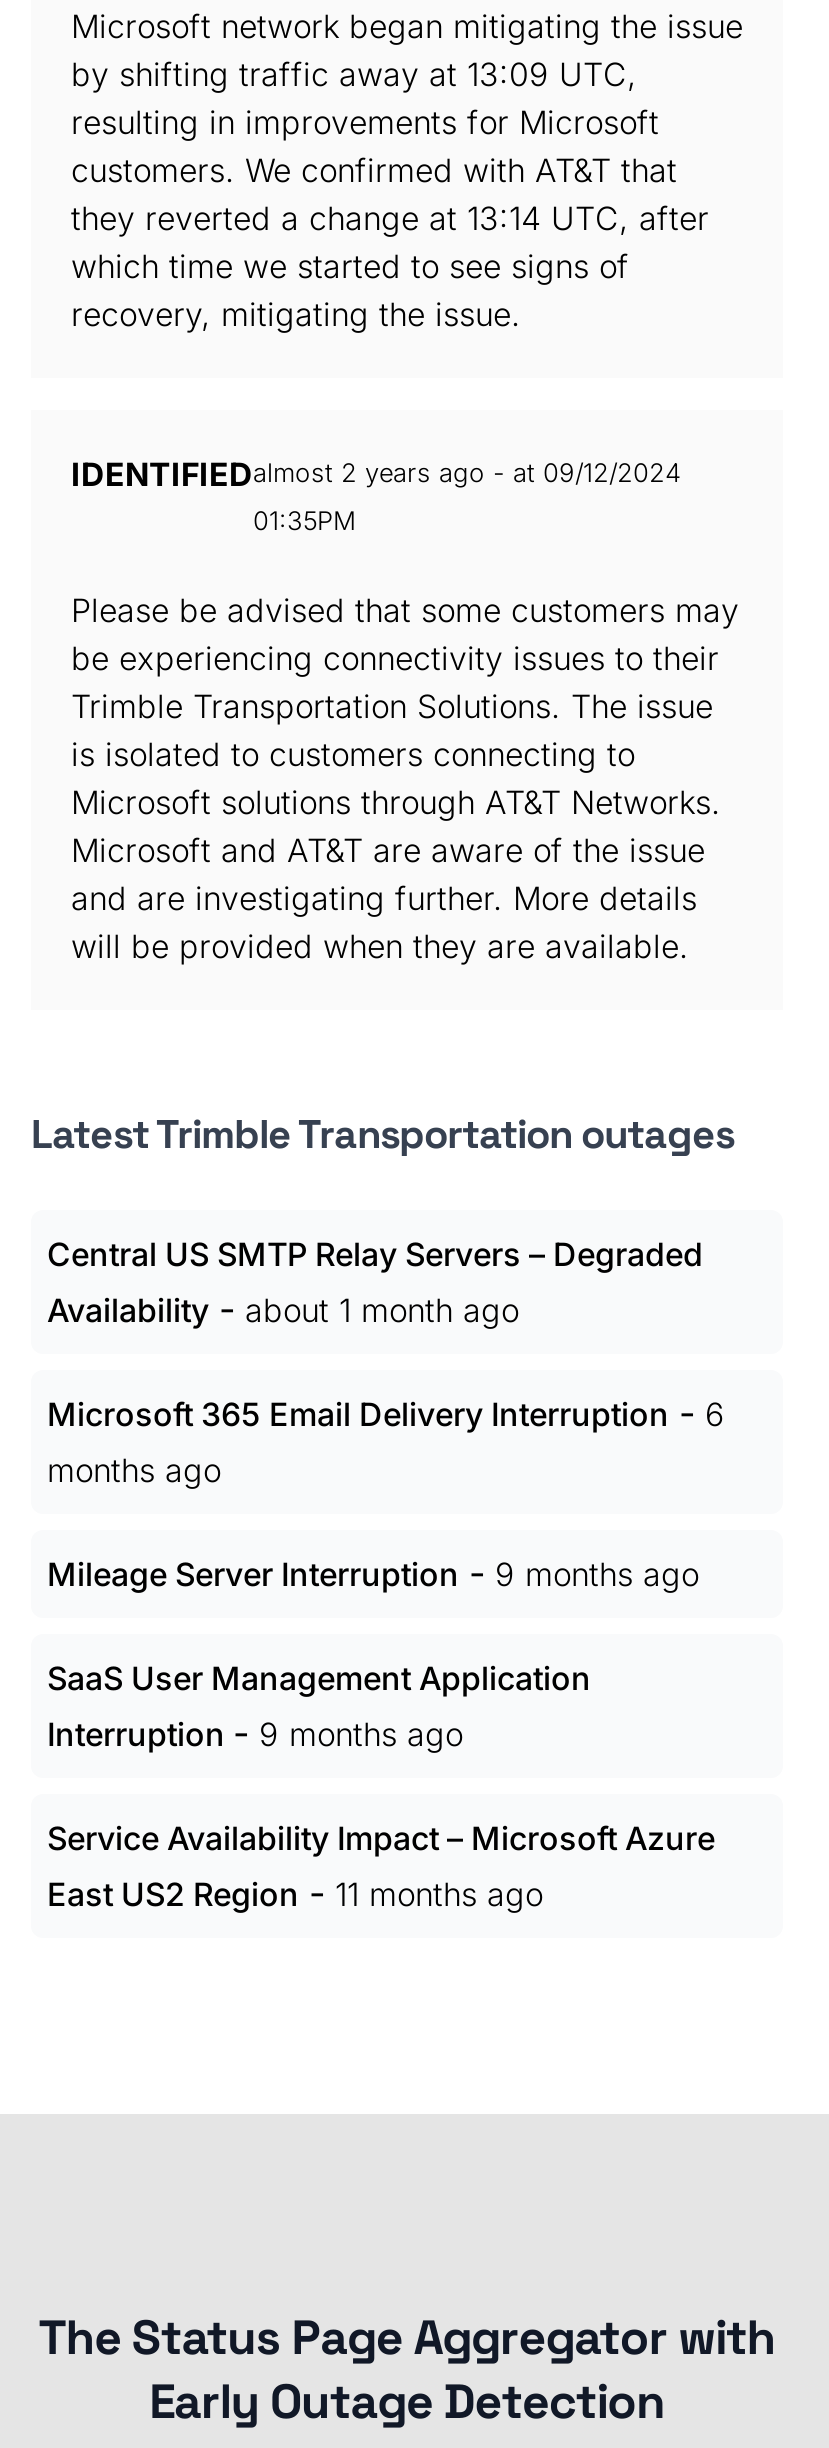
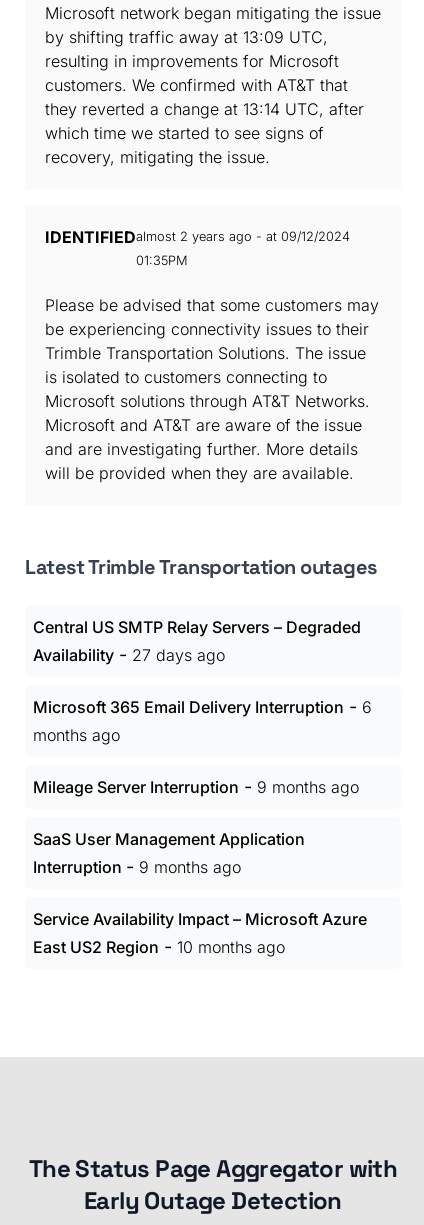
- Availability - about 1 month ago
+ Availability - 27 days ago

- East US2 Region - 11 months ago
+ East US2 Region - 10 months ago
